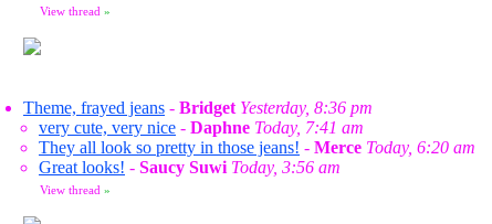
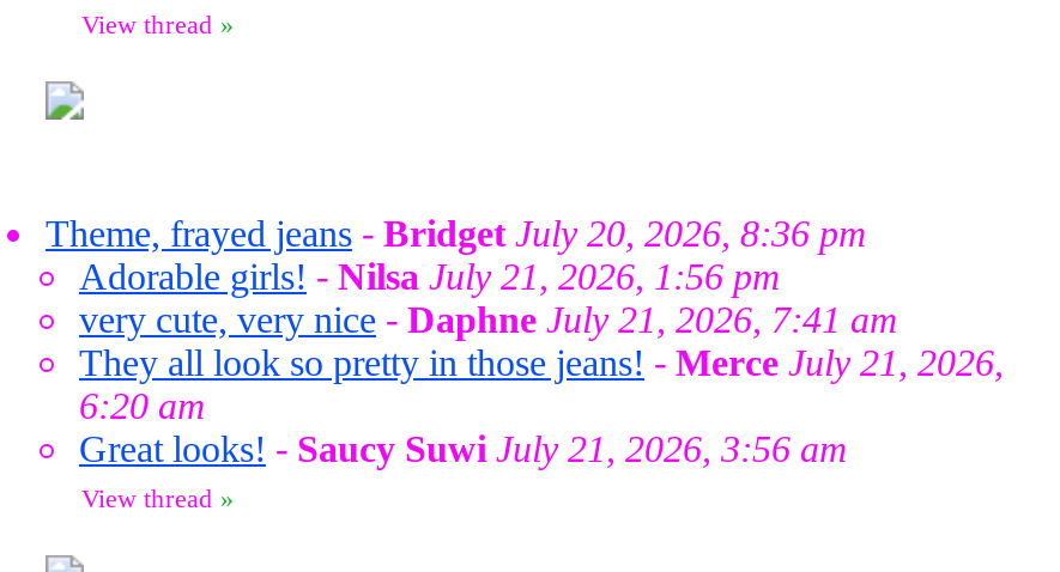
- Theme, frayed jeans - Bridget Yesterday, 8:36 pm
- very cute, very nice - Daphne Today, 7:41 am
- They all look so pretty in those jeans! - Merce Today, 6:20 am
- Great looks! - Saucy Suwi Today, 3:56 am
+ Theme, frayed jeans - Bridget July 20, 2026, 8:36 pm
+ Adorable girls! - Nilsa July 21, 2026, 1:56 pm
+ very cute, very nice - Daphne July 21, 2026, 7:41 am
+ They all look so pretty in those jeans! - Merce July 21, 2026,
+ 6:20 am
+ Great looks! - Saucy Suwi July 21, 2026, 3:56 am
